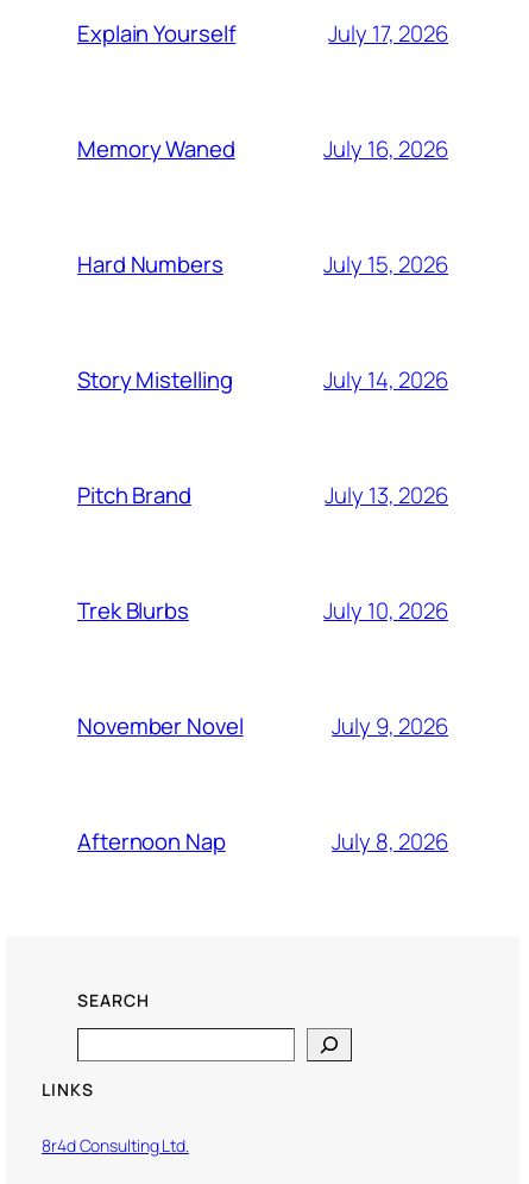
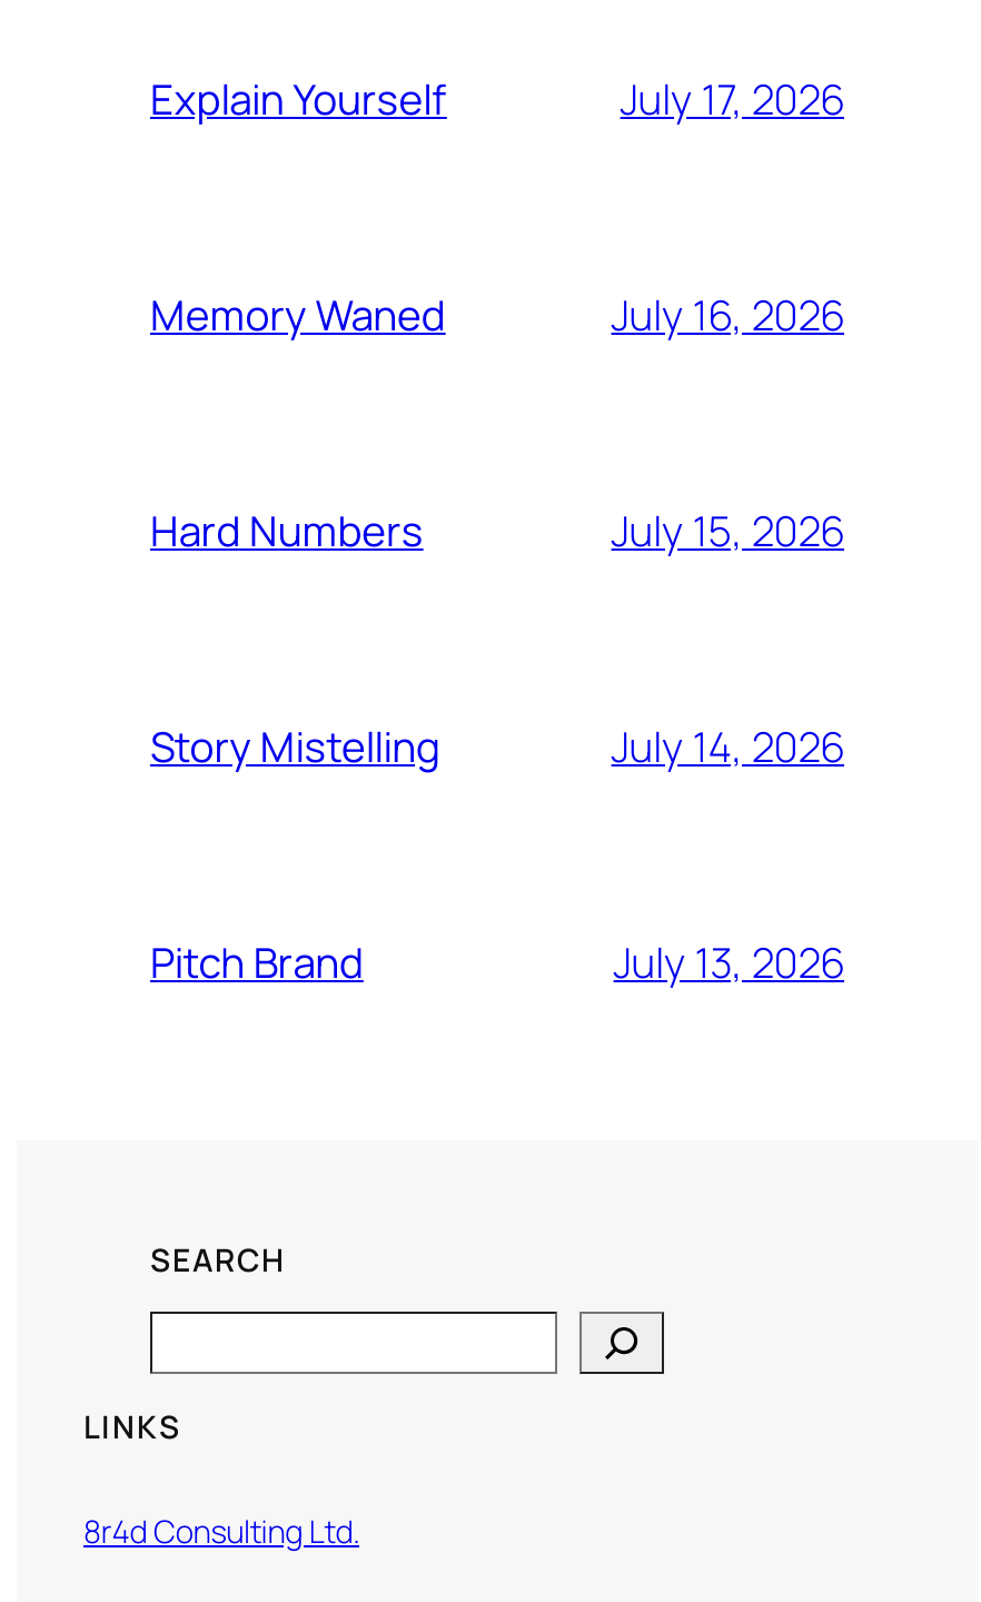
- Trek Blurbs
- July 10, 2026

- November Novel
- July 9, 2026

- Afternoon Nap
- July 8, 2026
